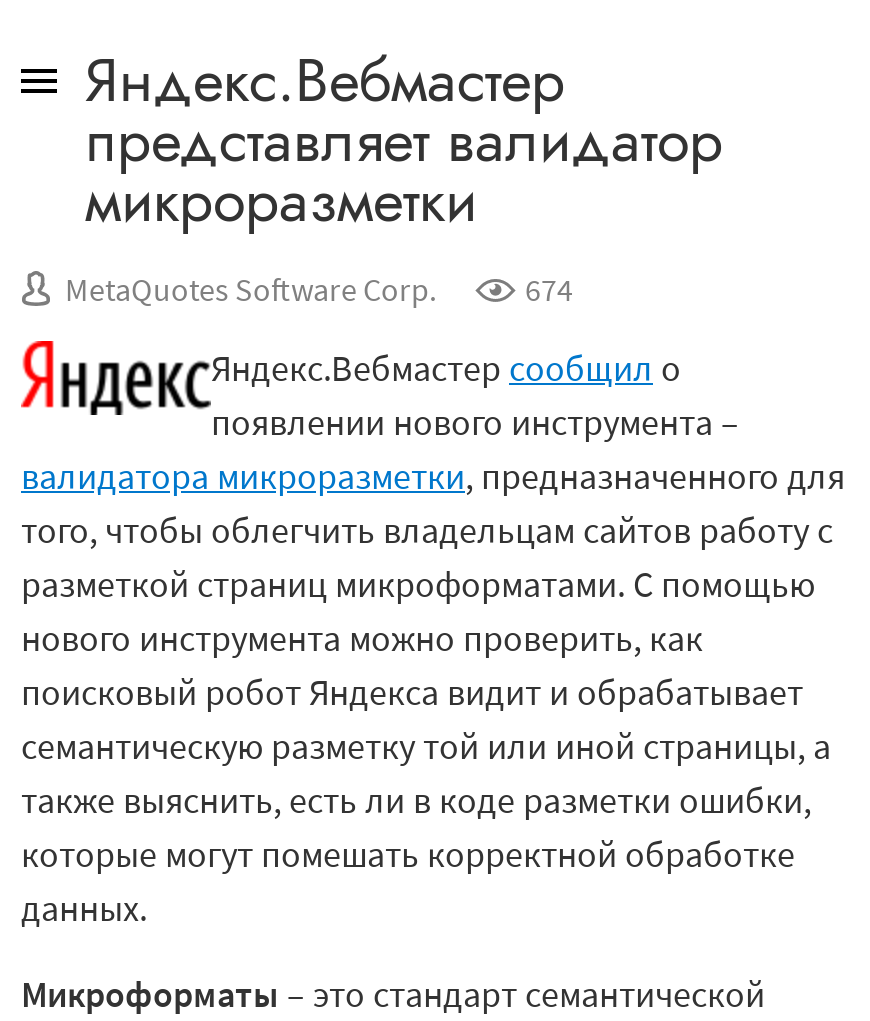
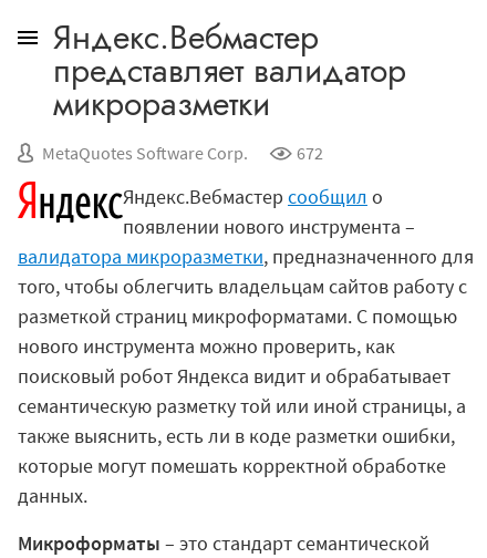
- 674
+ 672
